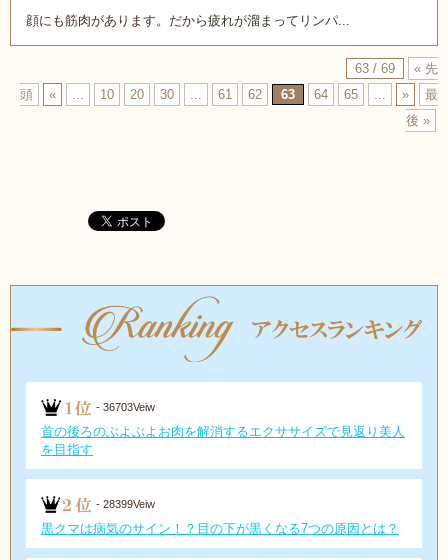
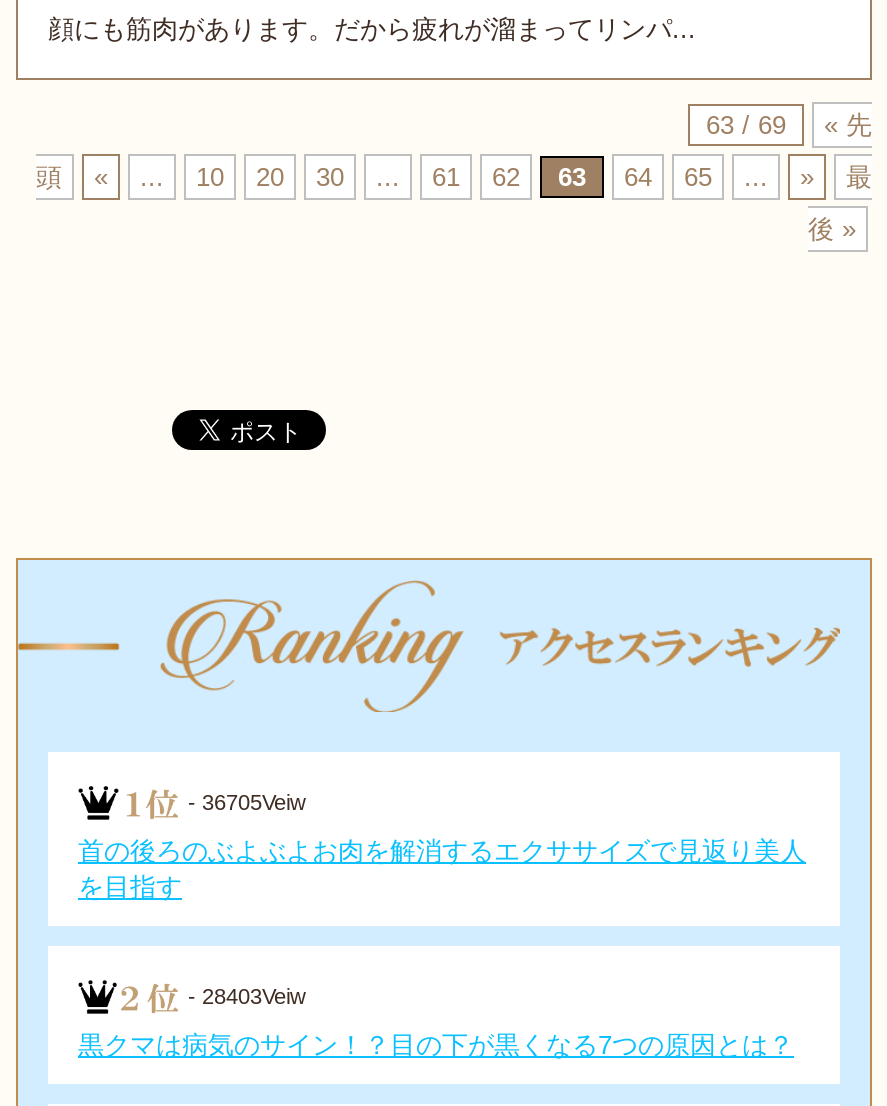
- - 36703Veiw
+ - 36705Veiw

- - 28399Veiw
+ - 28403Veiw
